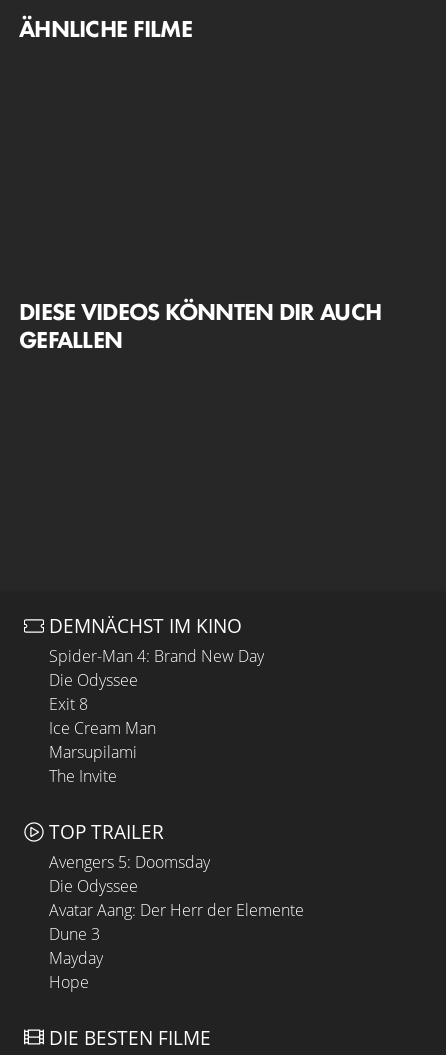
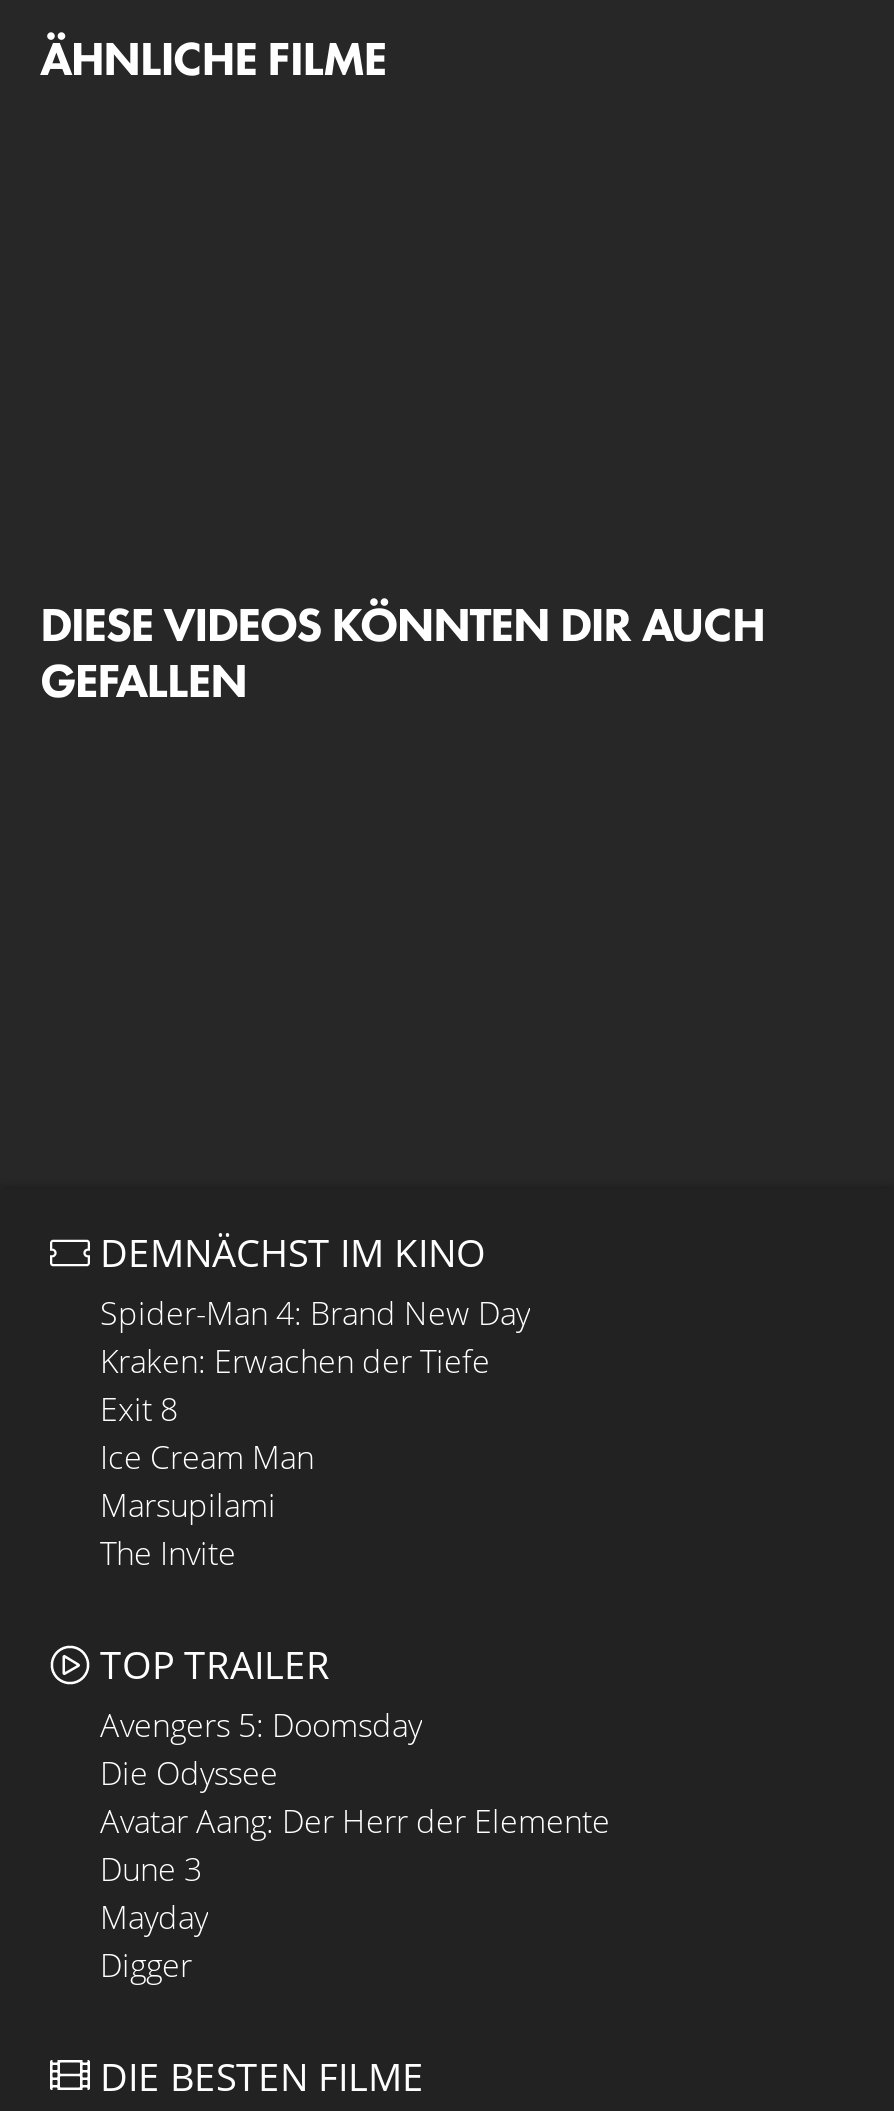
- Die Odyssee
+ Kraken: Erwachen der Tiefe

- Hope
+ Digger
